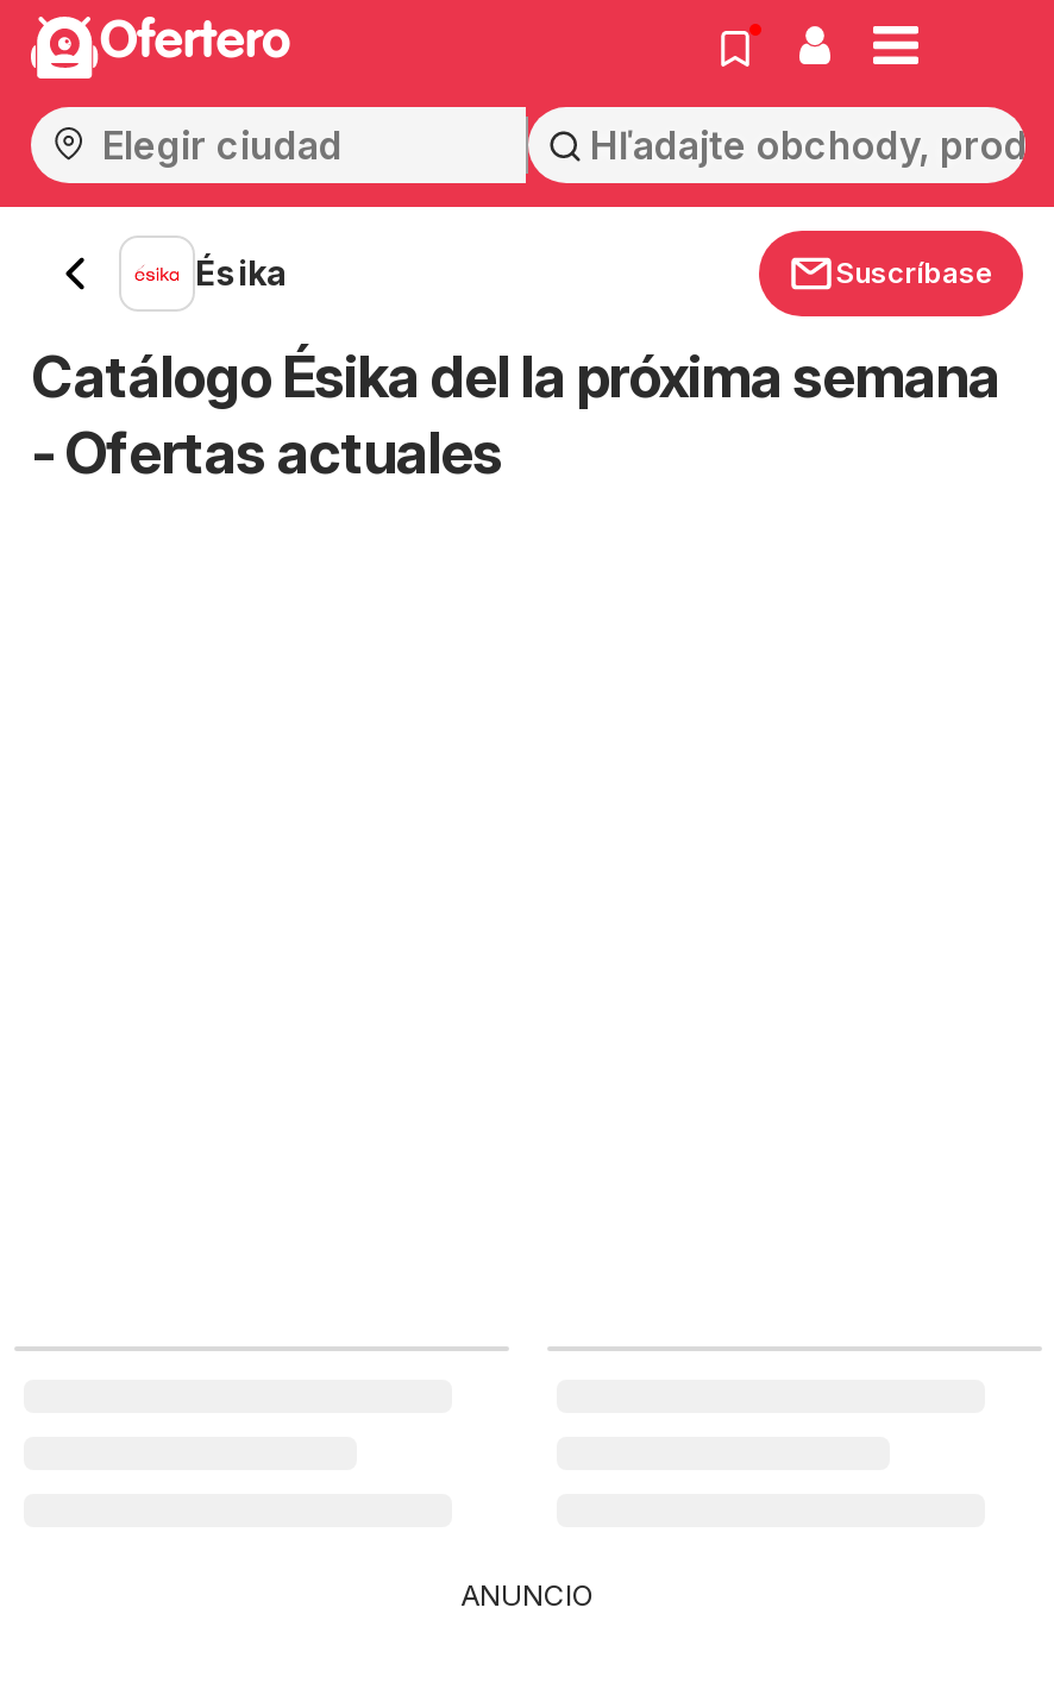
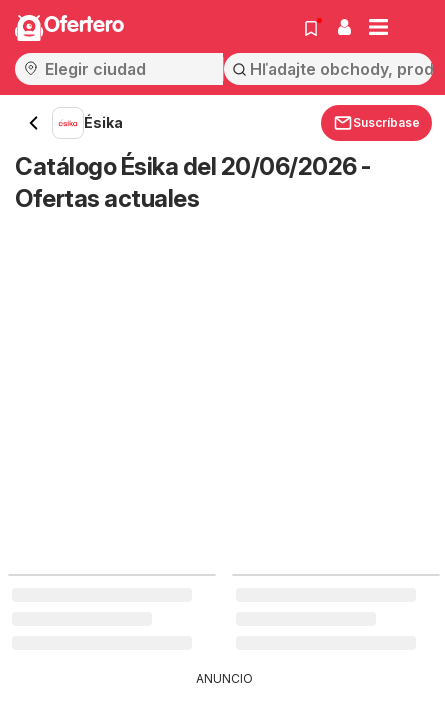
- Catálogo Ésika del la próxima semana
- - Ofertas actuales
+ Catálogo Ésika del 20/06/2026 -
+ Ofertas actuales
